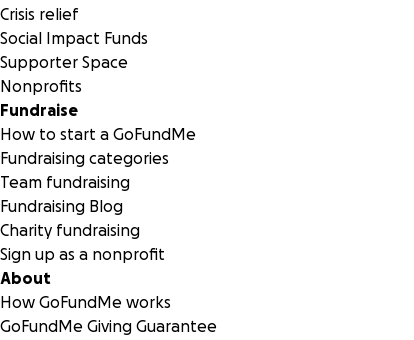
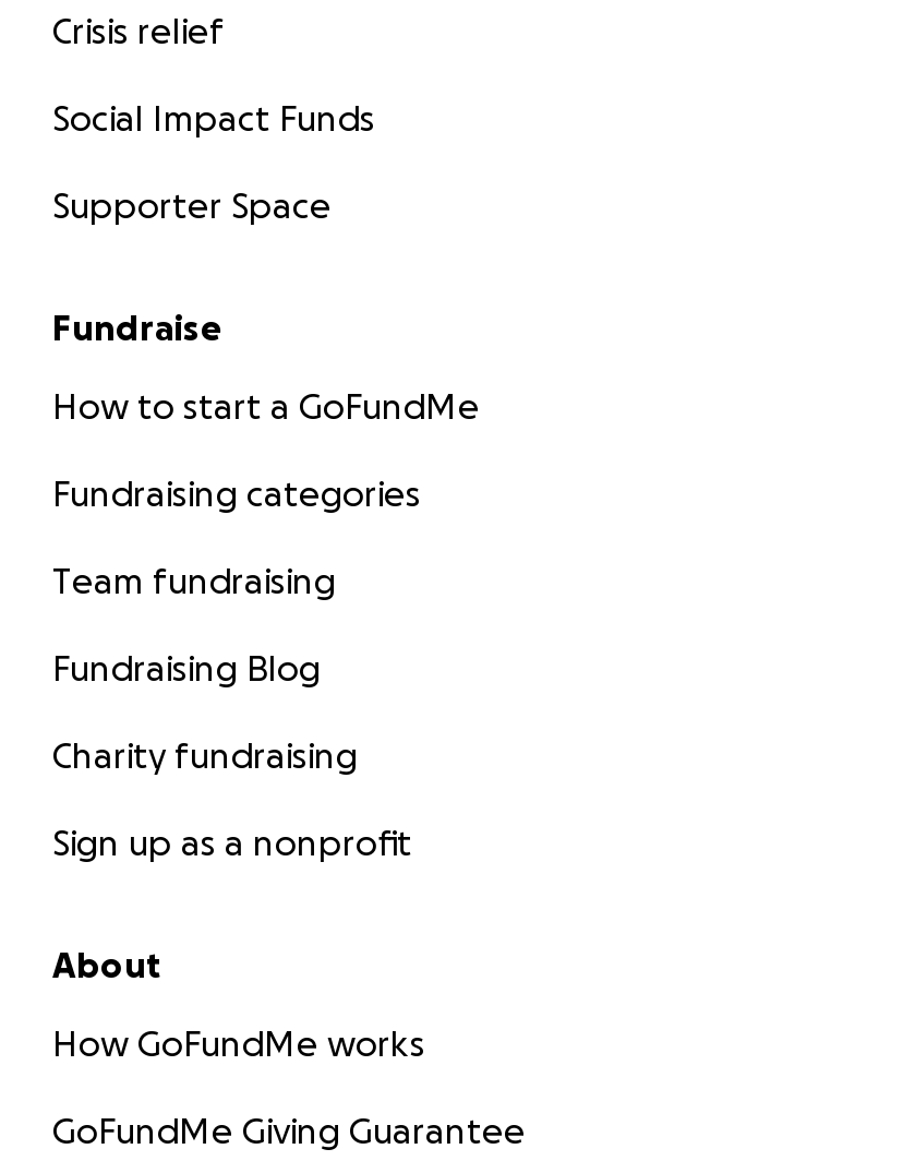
- Nonprofits
